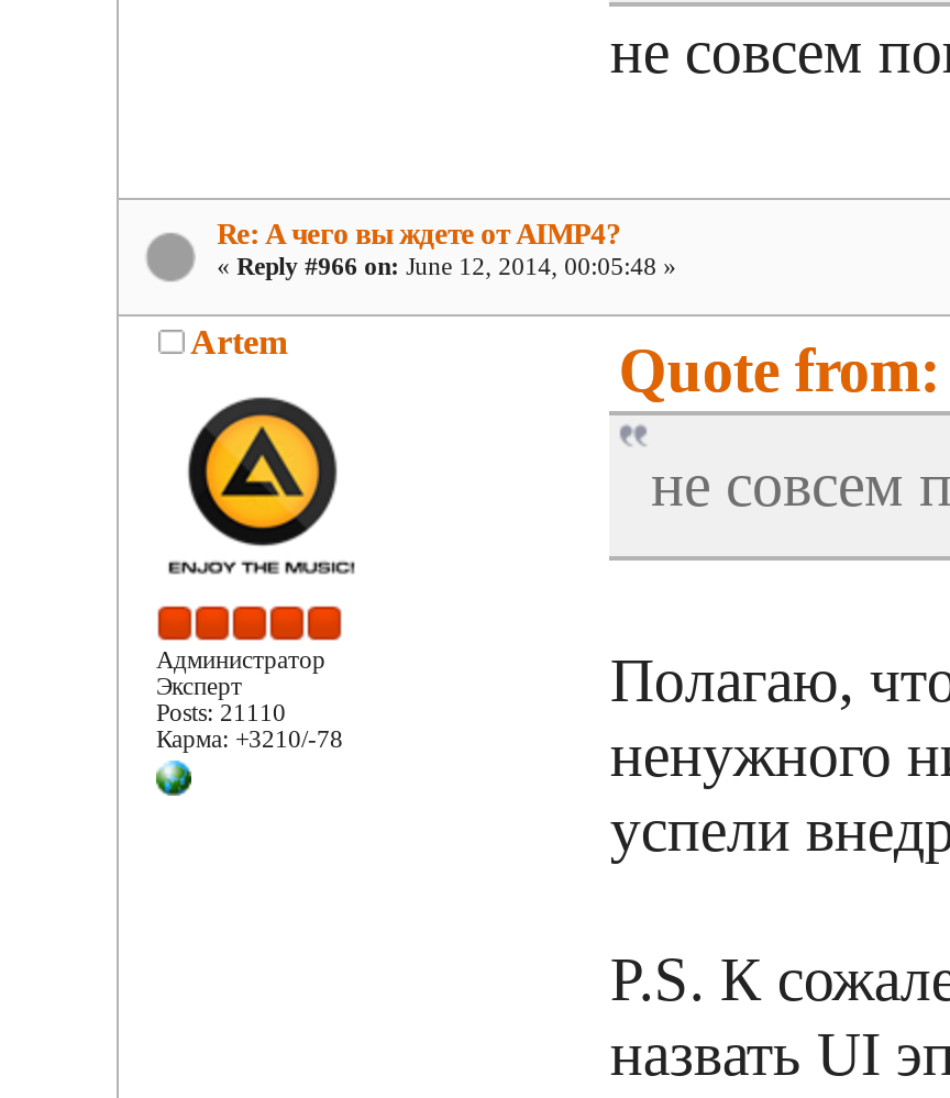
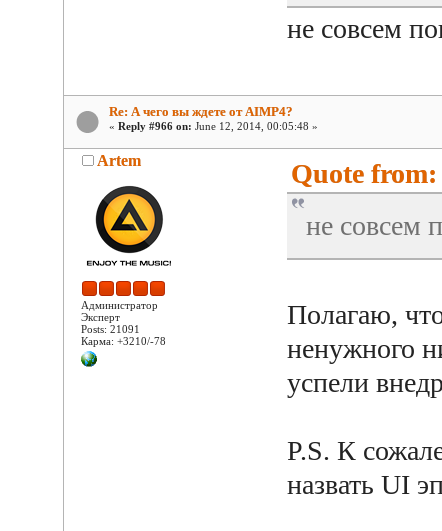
- Posts: 21110
+ Posts: 21091
